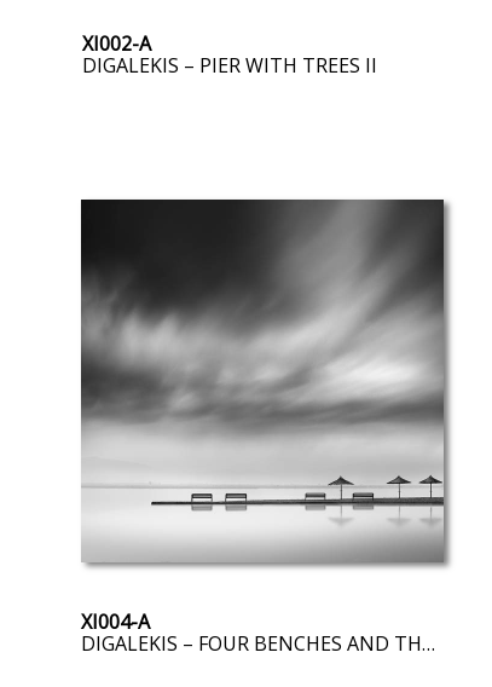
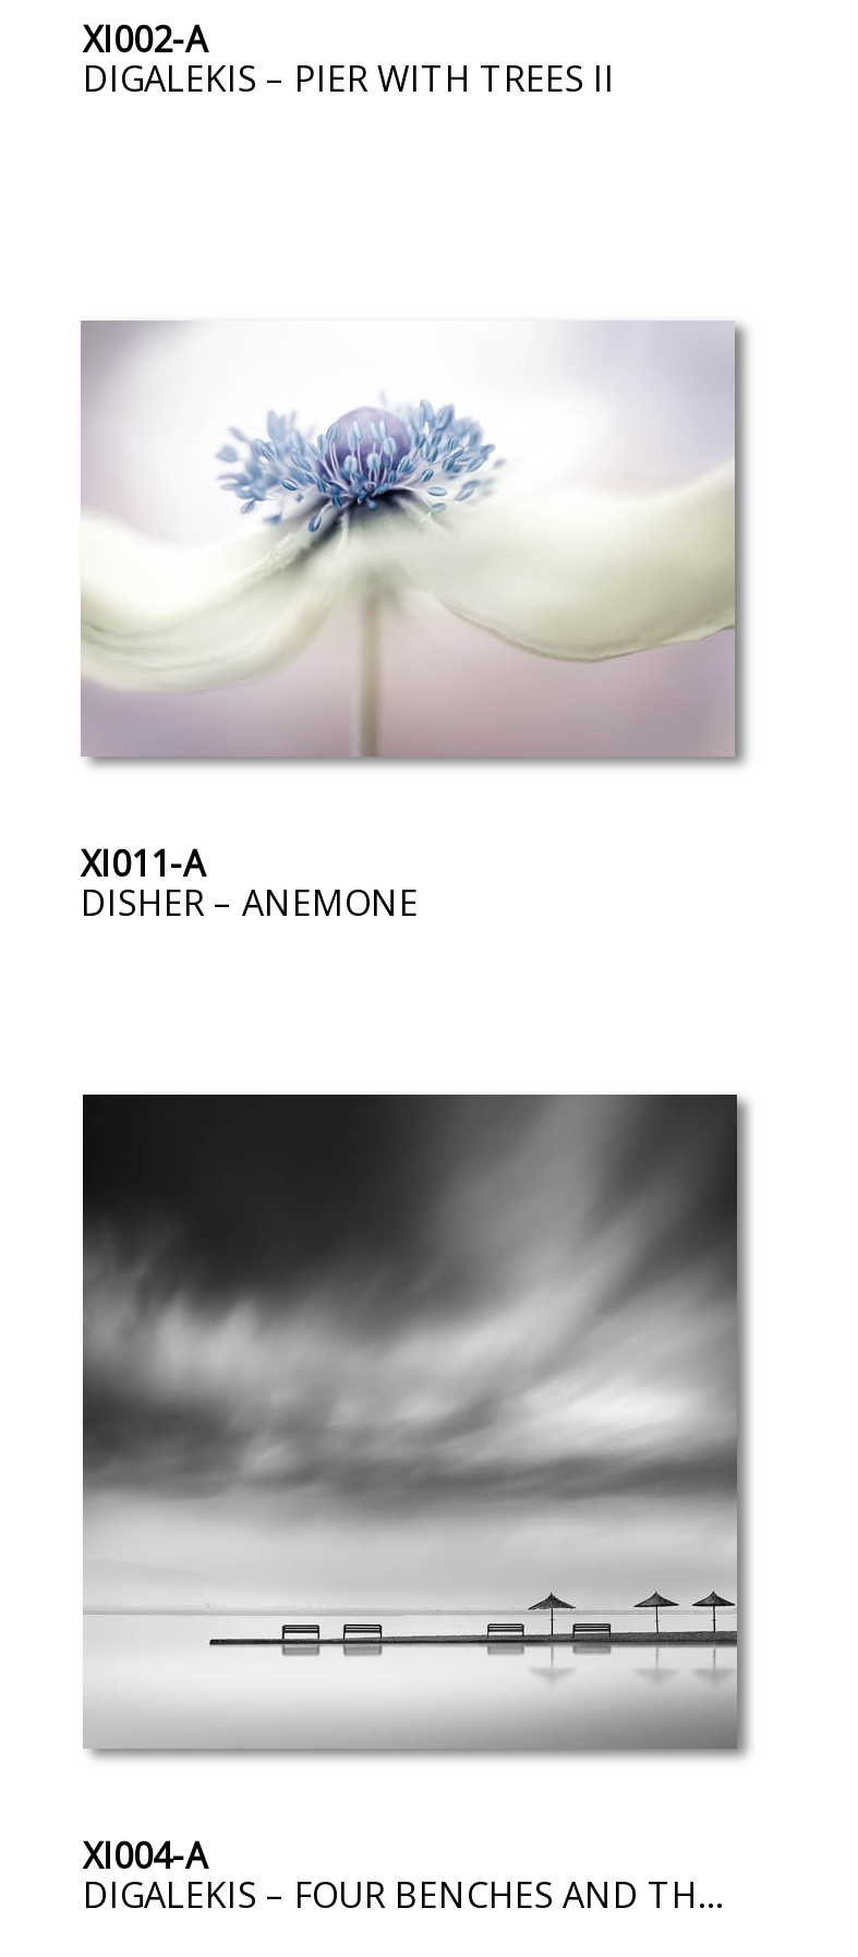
+ [image]
+ XI011-A
+ DISHER – ANEMONE
